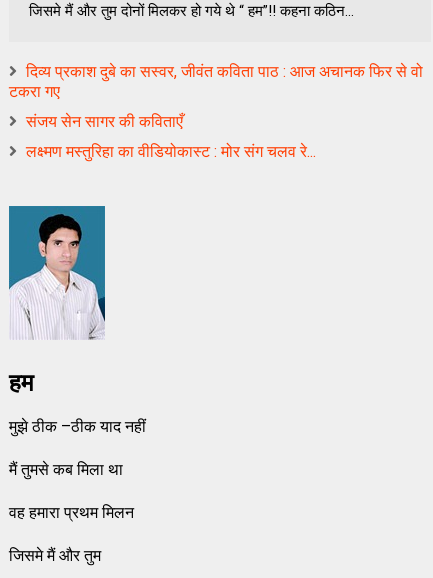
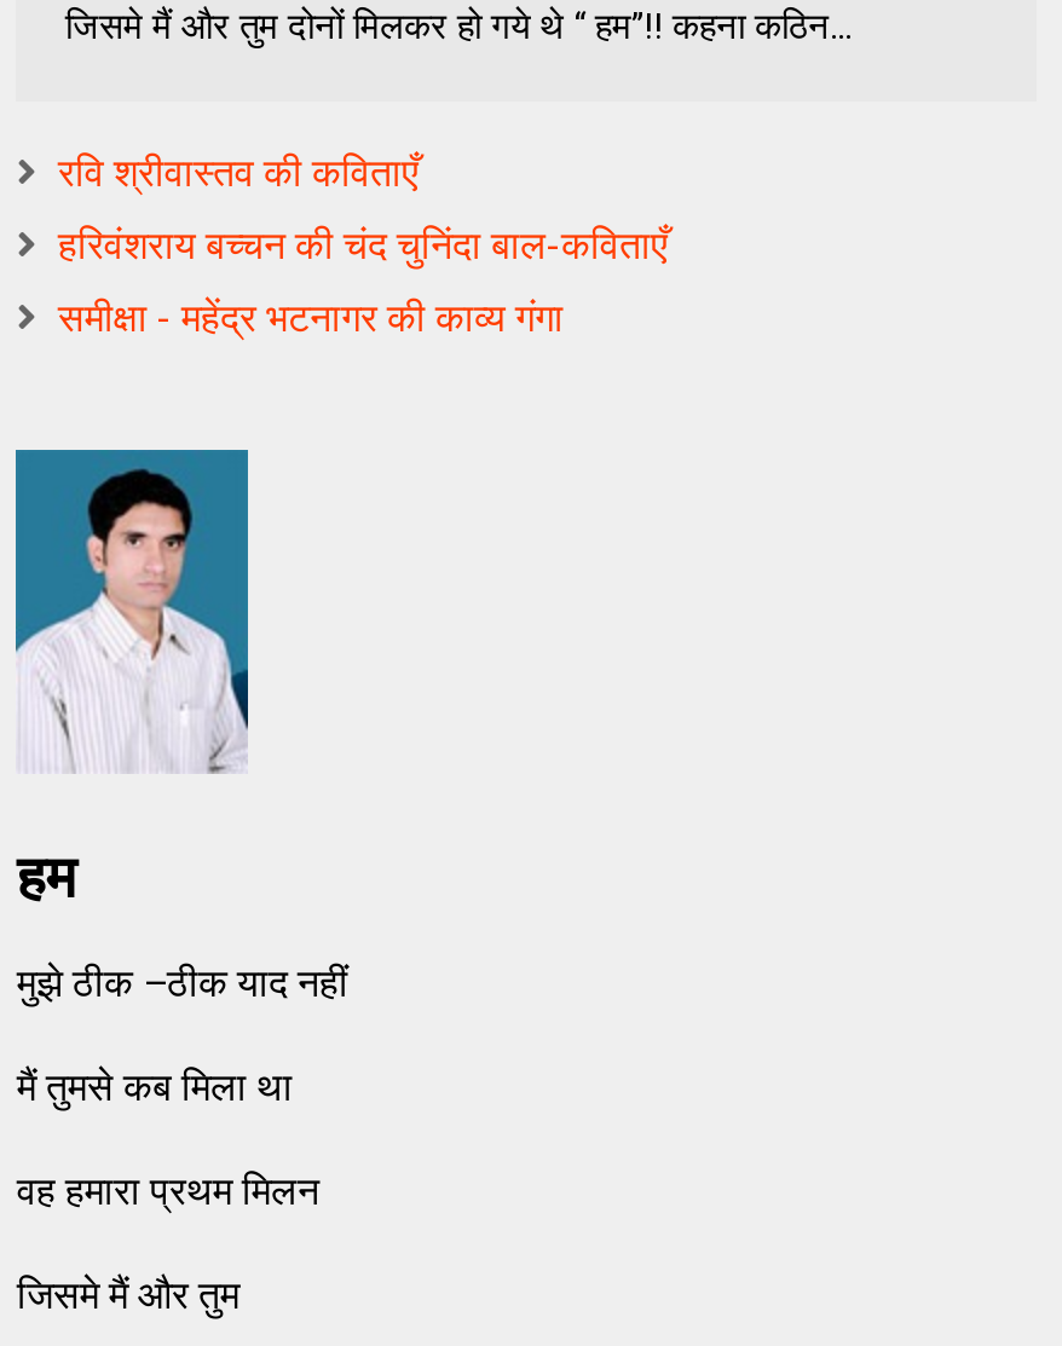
- दिव्य प्रकाश दुबे का सस्वर, जीवंत कविता पाठ : आज अचानक फिर से वो
- टकरा गए
+ रवि श्रीवास्तव की कविताएँ

- संजय सेन सागर की कविताएँ
+ हरिवंशराय बच्चन की चंद चुनिंदा बाल-कविताएँ

- लक्ष्मण मस्तुरिहा का वीडियोकास्ट : मोर संग चलव रे...
+ समीक्षा - महेंद्र भटनागर की काव्य गंगा
